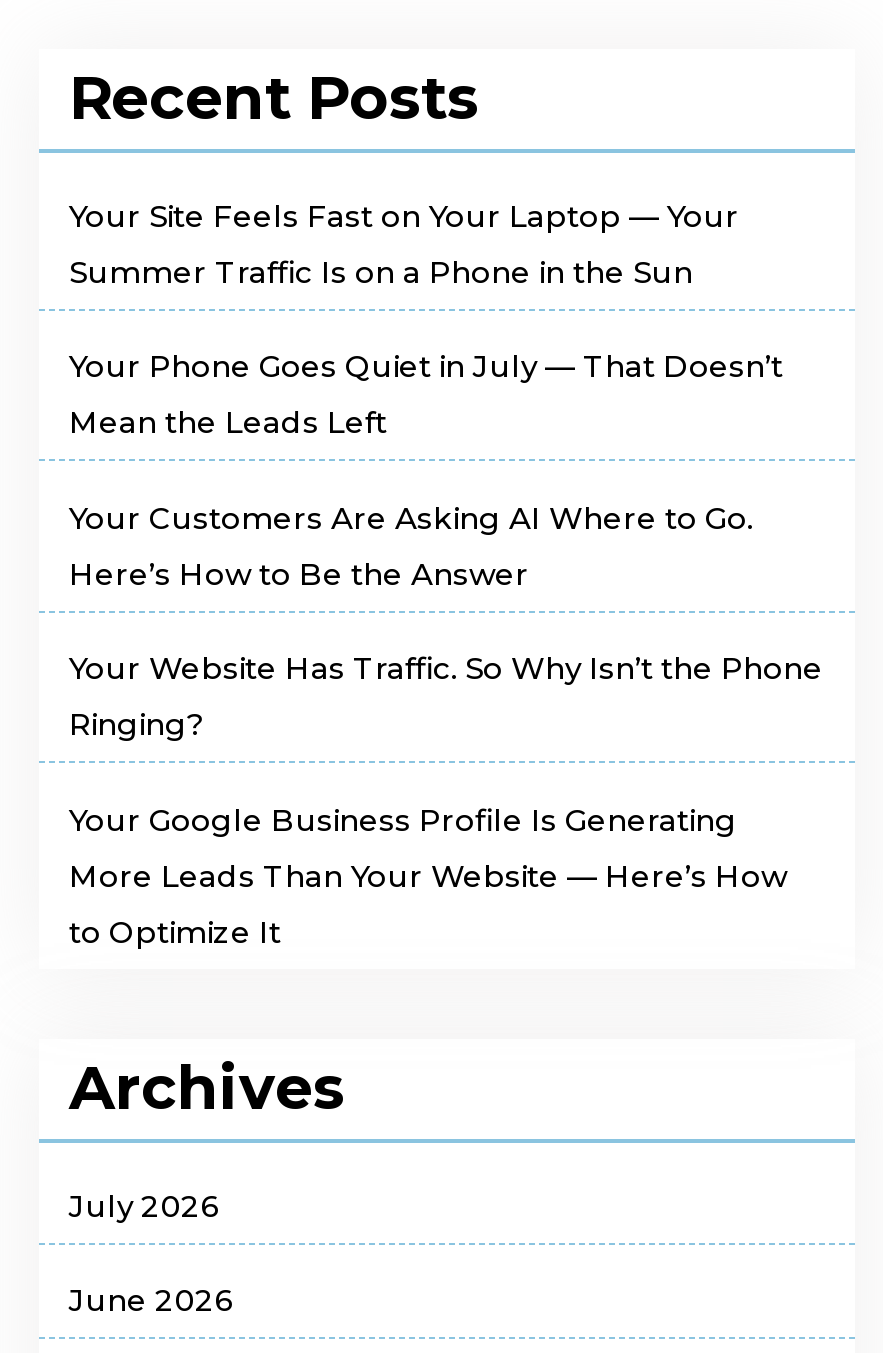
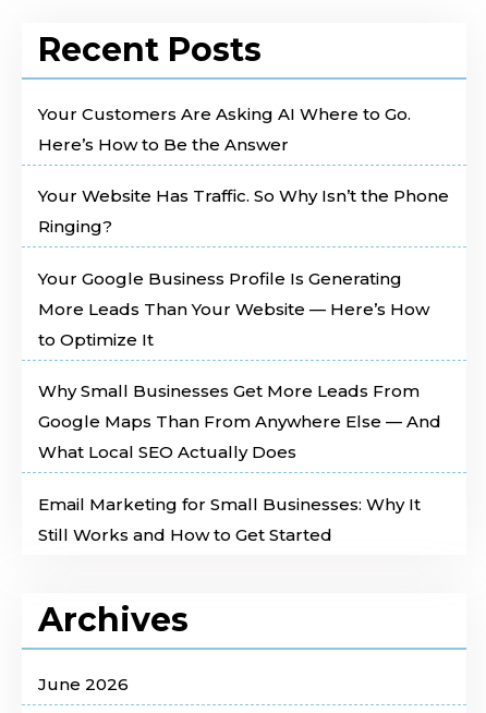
- Your Site Feels Fast on Your Laptop — Your
- Summer Traffic Is on a Phone in the Sun
- Your Phone Goes Quiet in July — That Doesn’t
- Mean the Leads Left

moved up: Your Customers Are Asking AI Where to Go. | Here’s How to Be the Answer | Your Website Has Traffic. So Why Isn’t the Phone | Ringing? | Your Google Business Profile Is Generating | More Leads Than Your Website — Here’s How | to Optimize It

+ Why Small Businesses Get More Leads From
+ Google Maps Than From Anywhere Else — And
+ What Local SEO Actually Does
+ Email Marketing for Small Businesses: Why It
+ Still Works and How to Get Started

moved down: Archives

- July 2026
